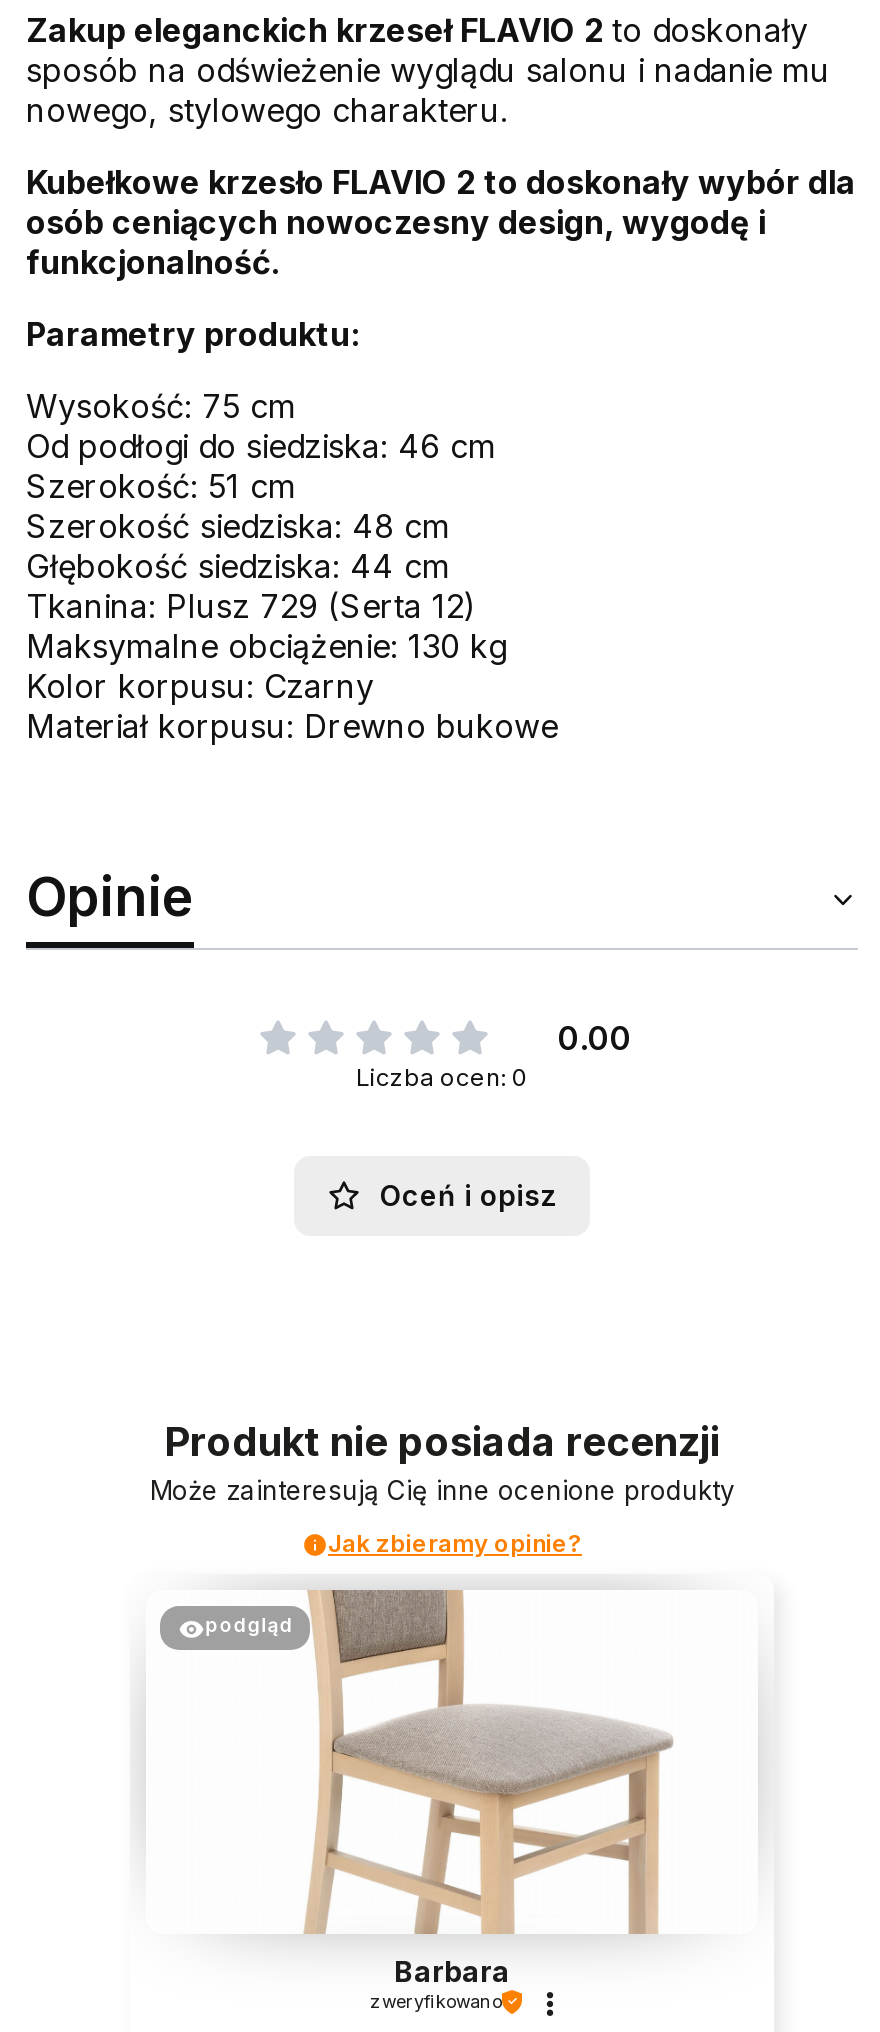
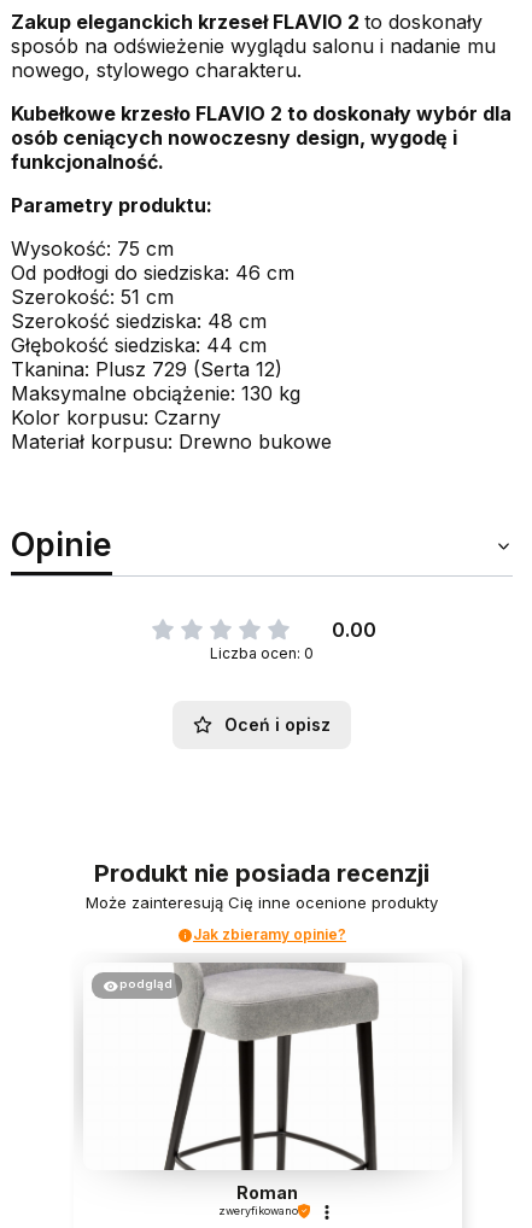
- [image]
- Barbara
+ [image]
+ Roman
